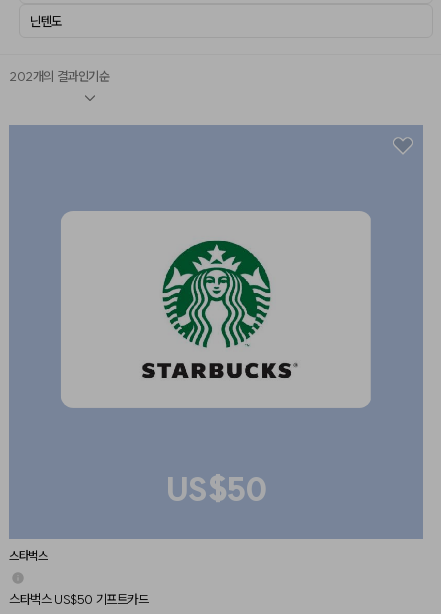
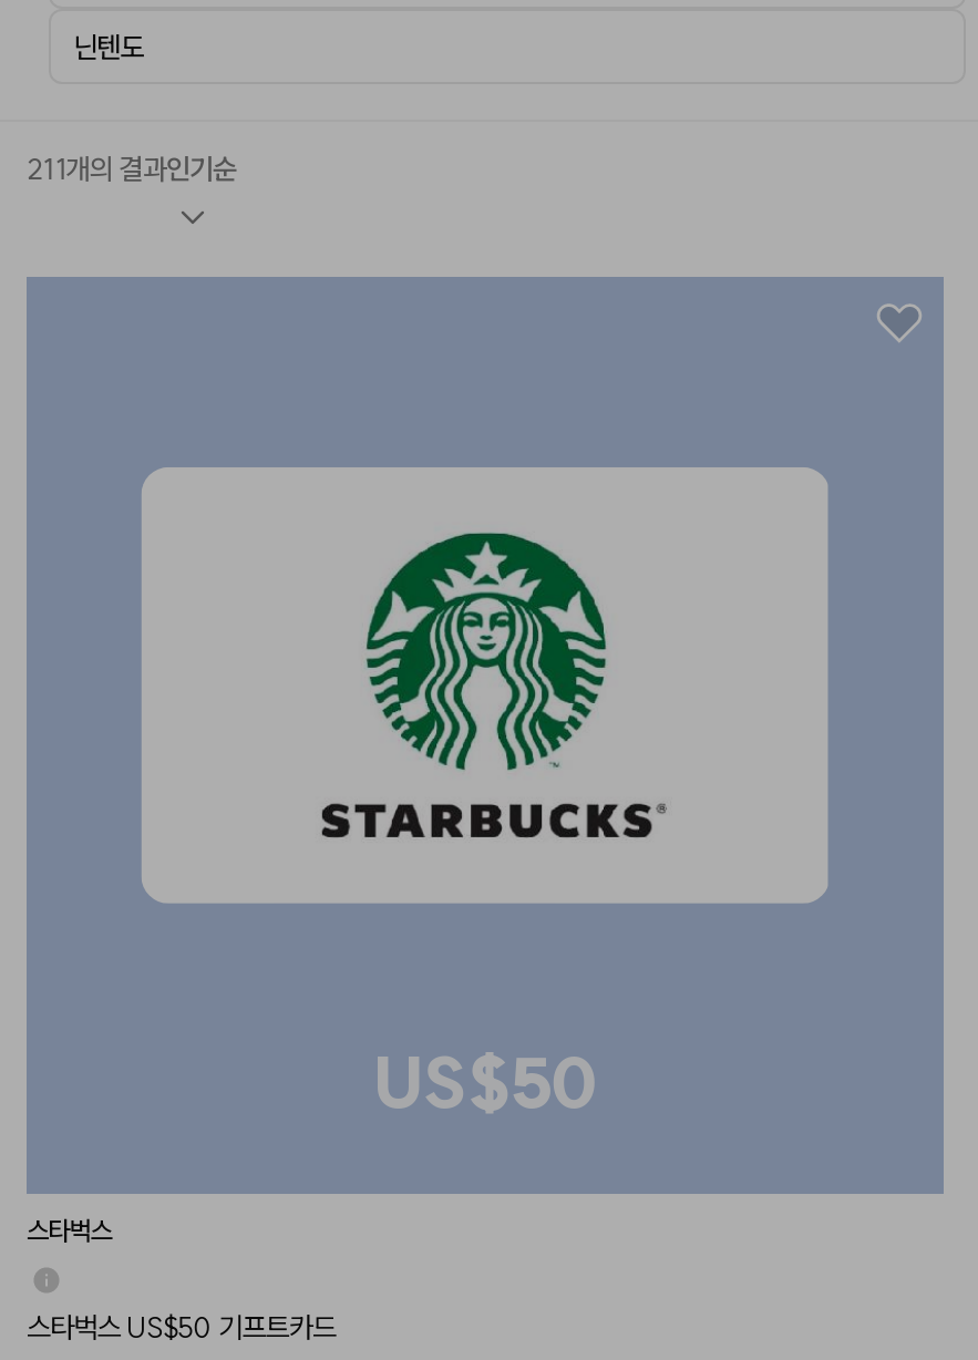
- 202개의 결과인기순
+ 211개의 결과인기순
